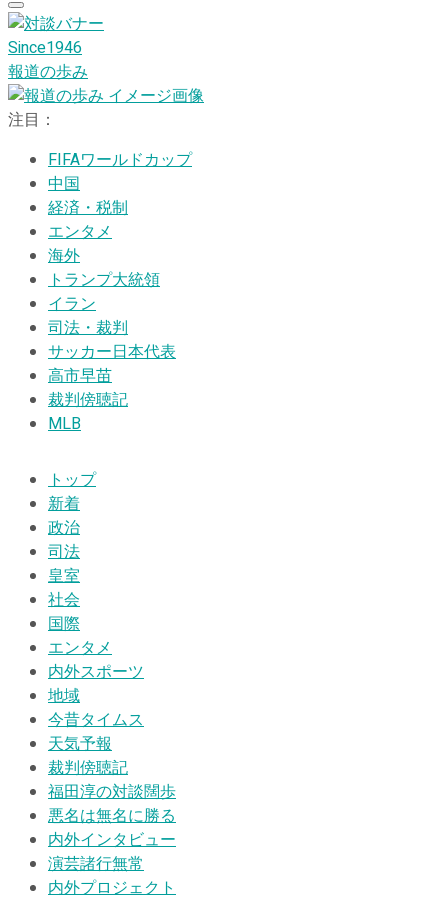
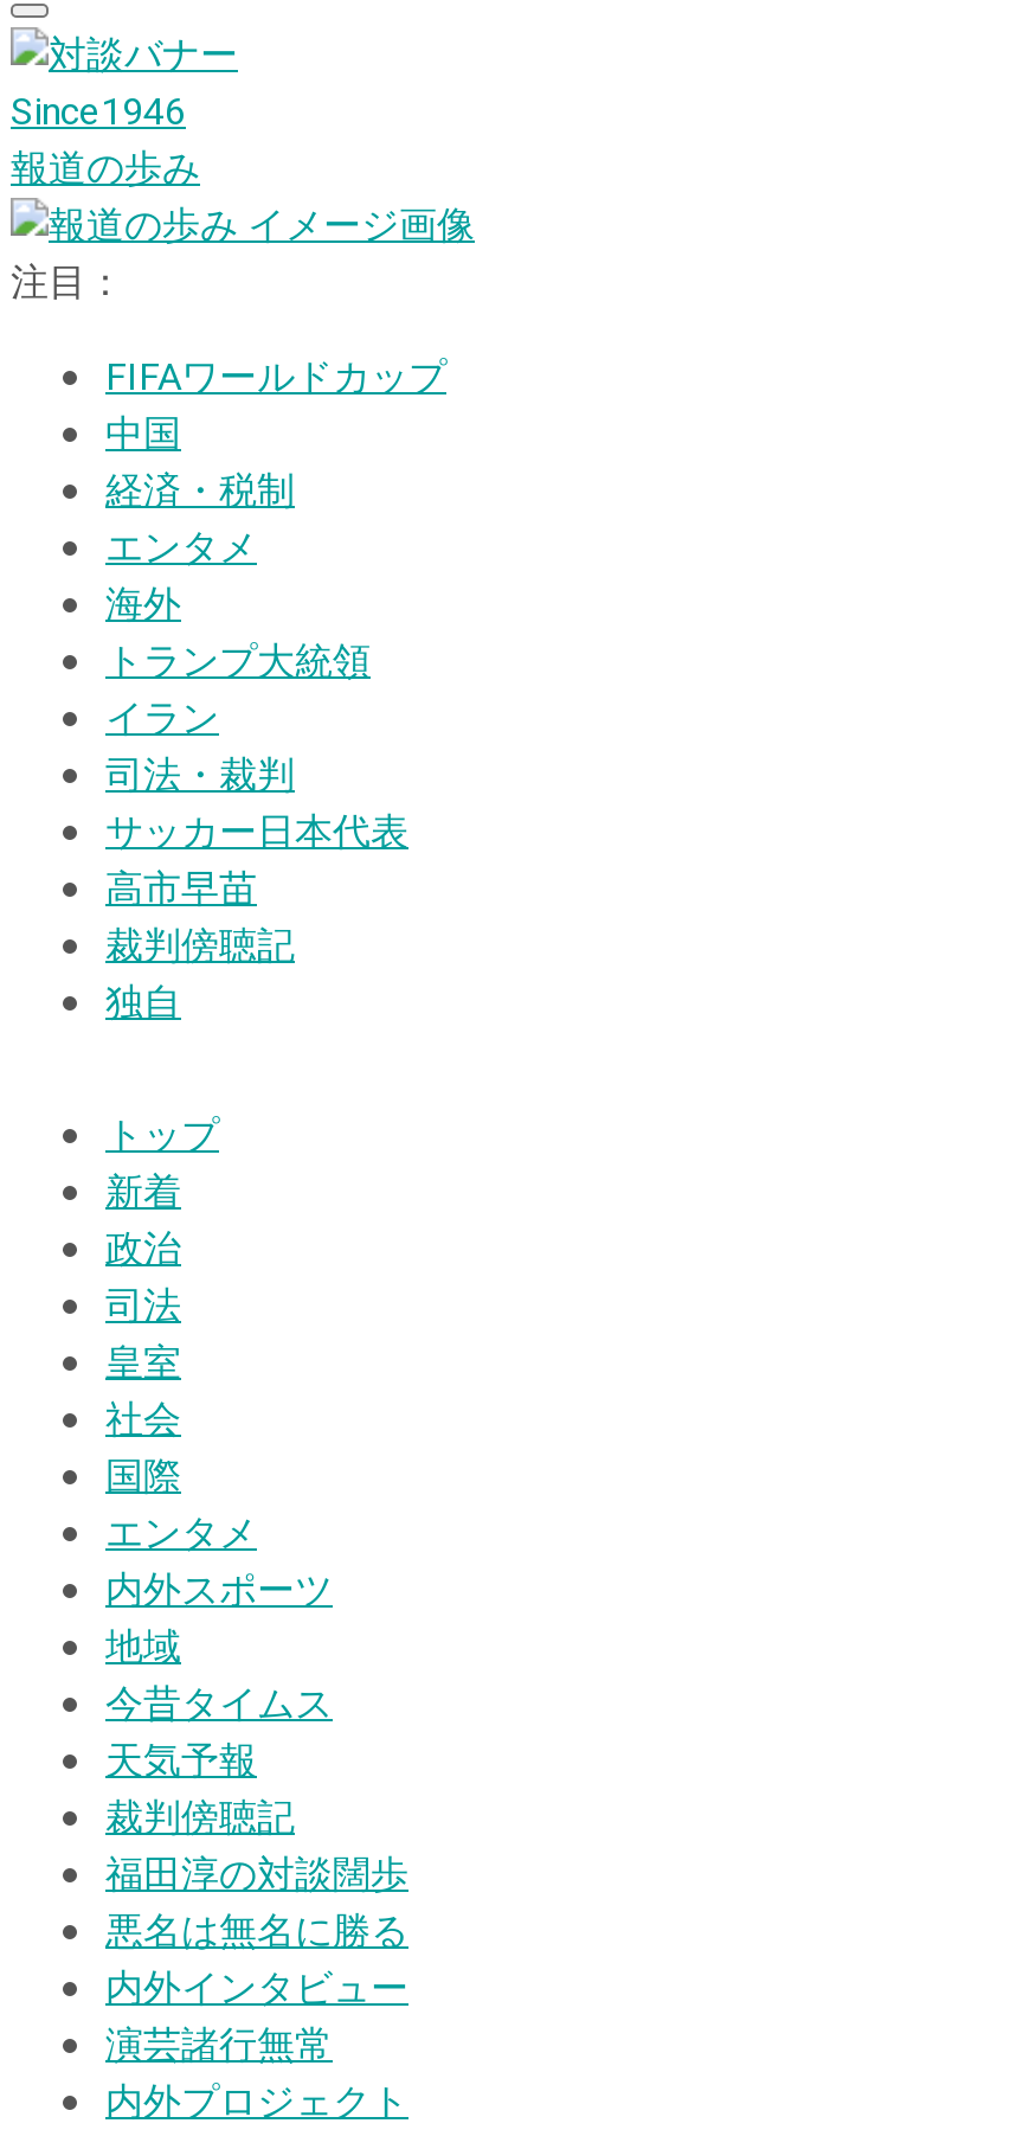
- MLB
+ 独自
